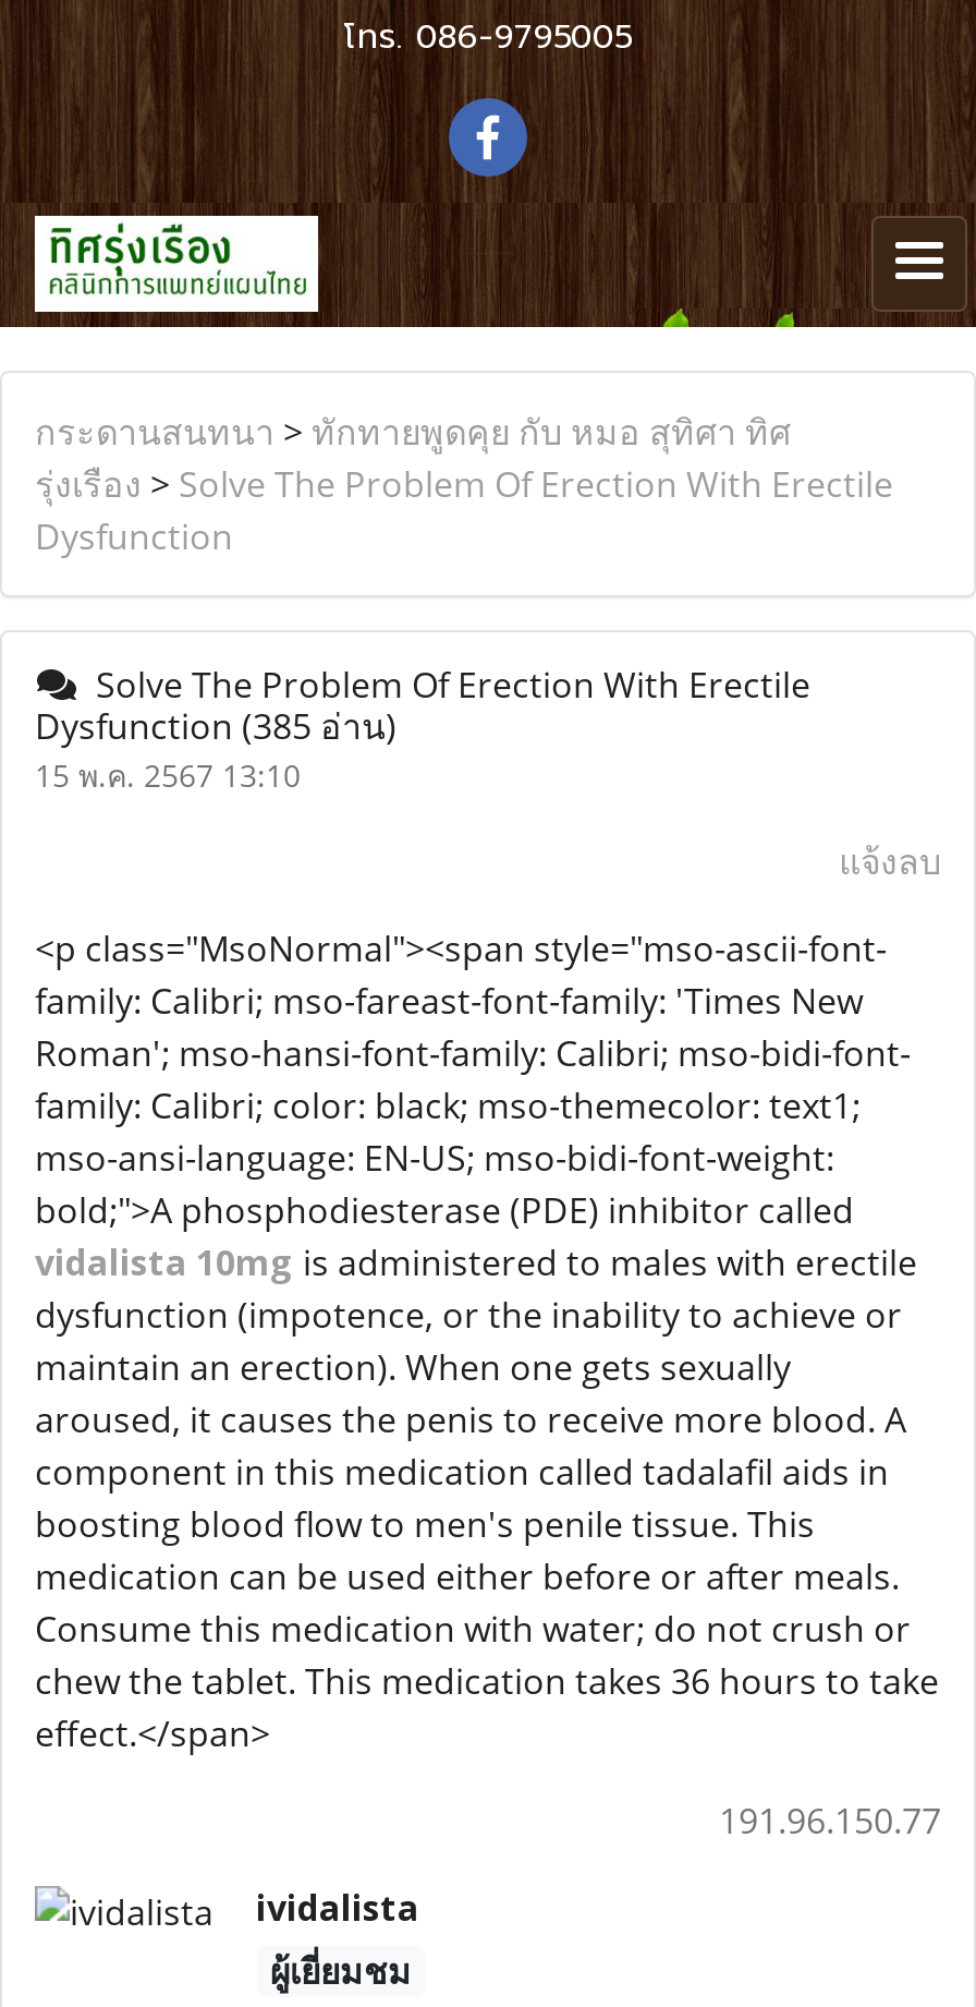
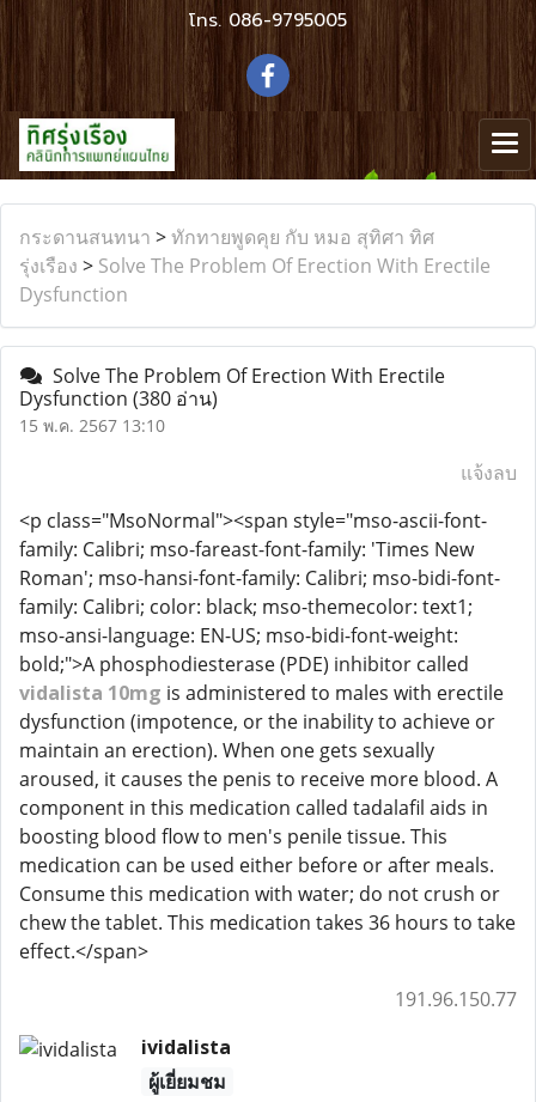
- Dysfunction (385 อ่าน)
+ Dysfunction (380 อ่าน)
